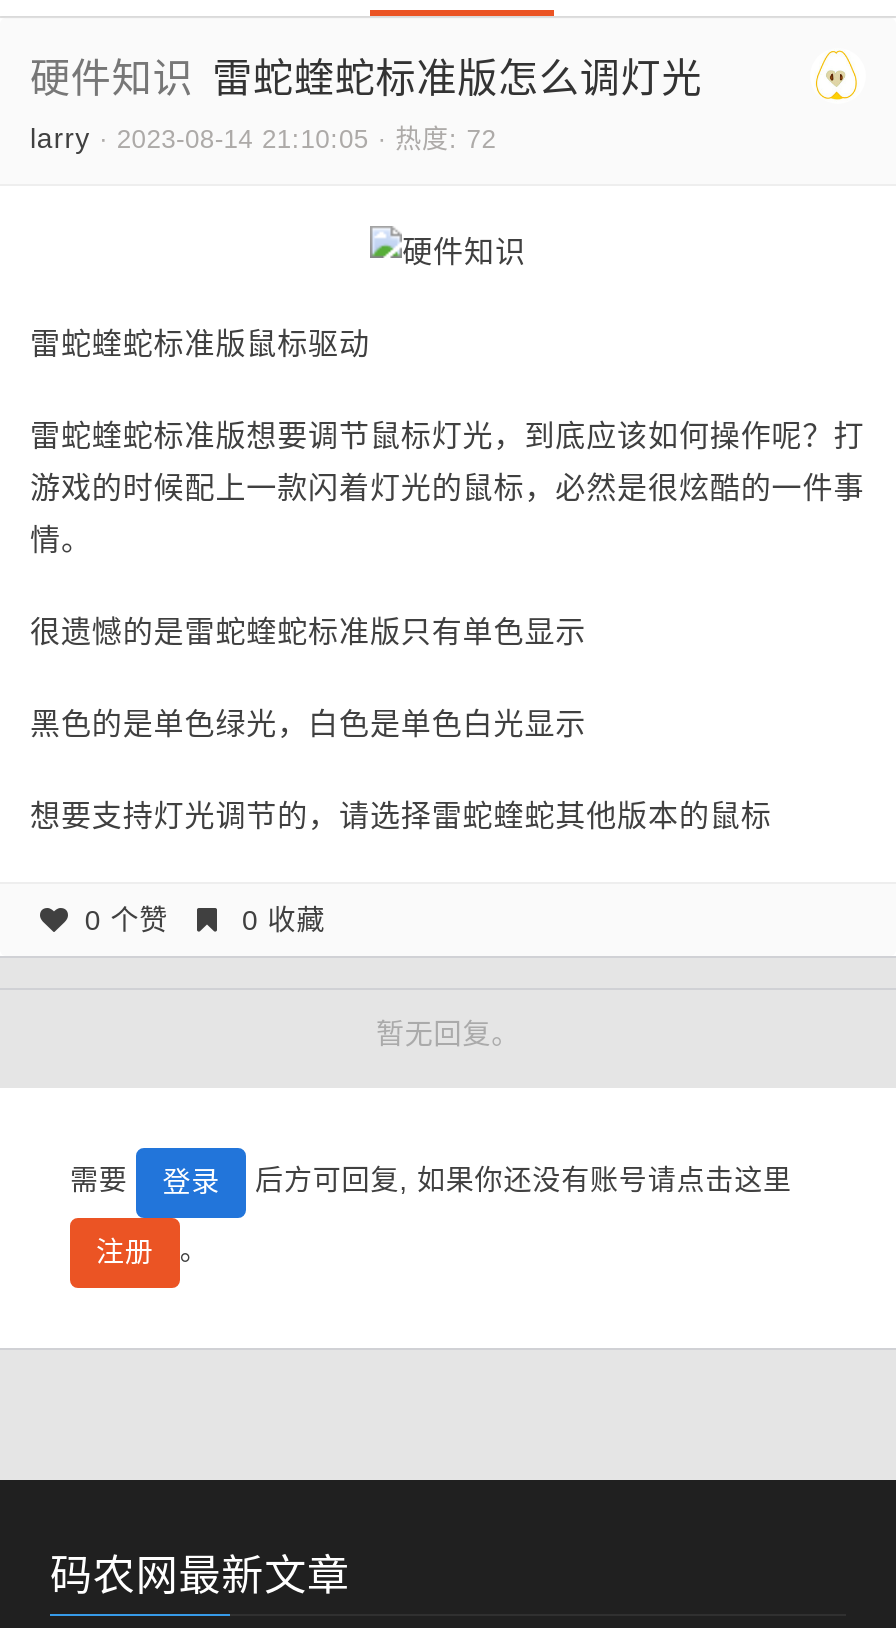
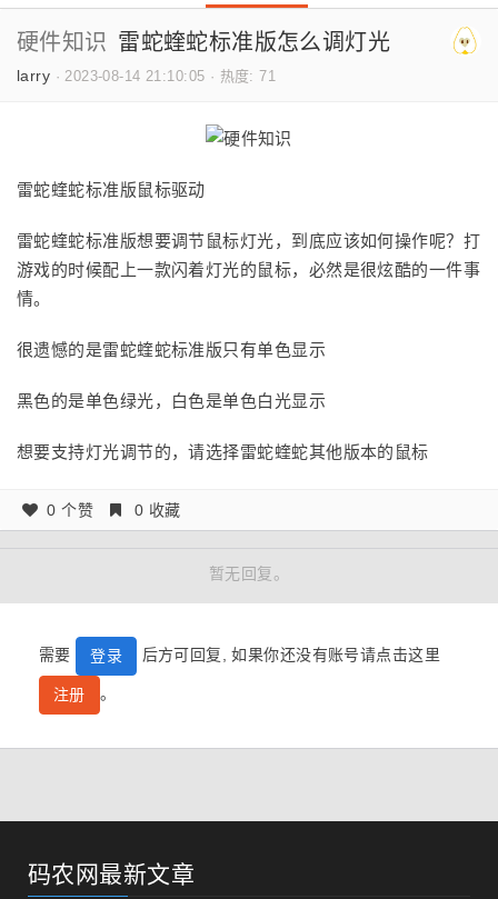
- larry · 2023-08-14 21:10:05 ·热度: 72
+ larry · 2023-08-14 21:10:05 ·热度: 71
